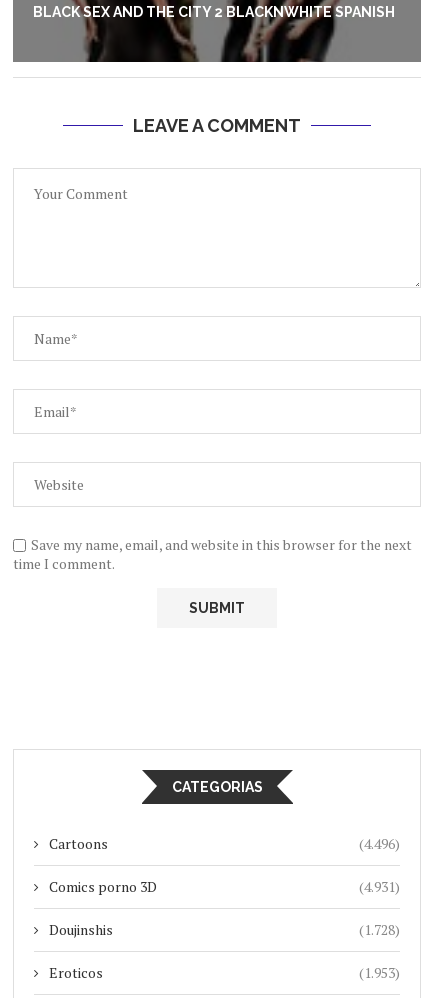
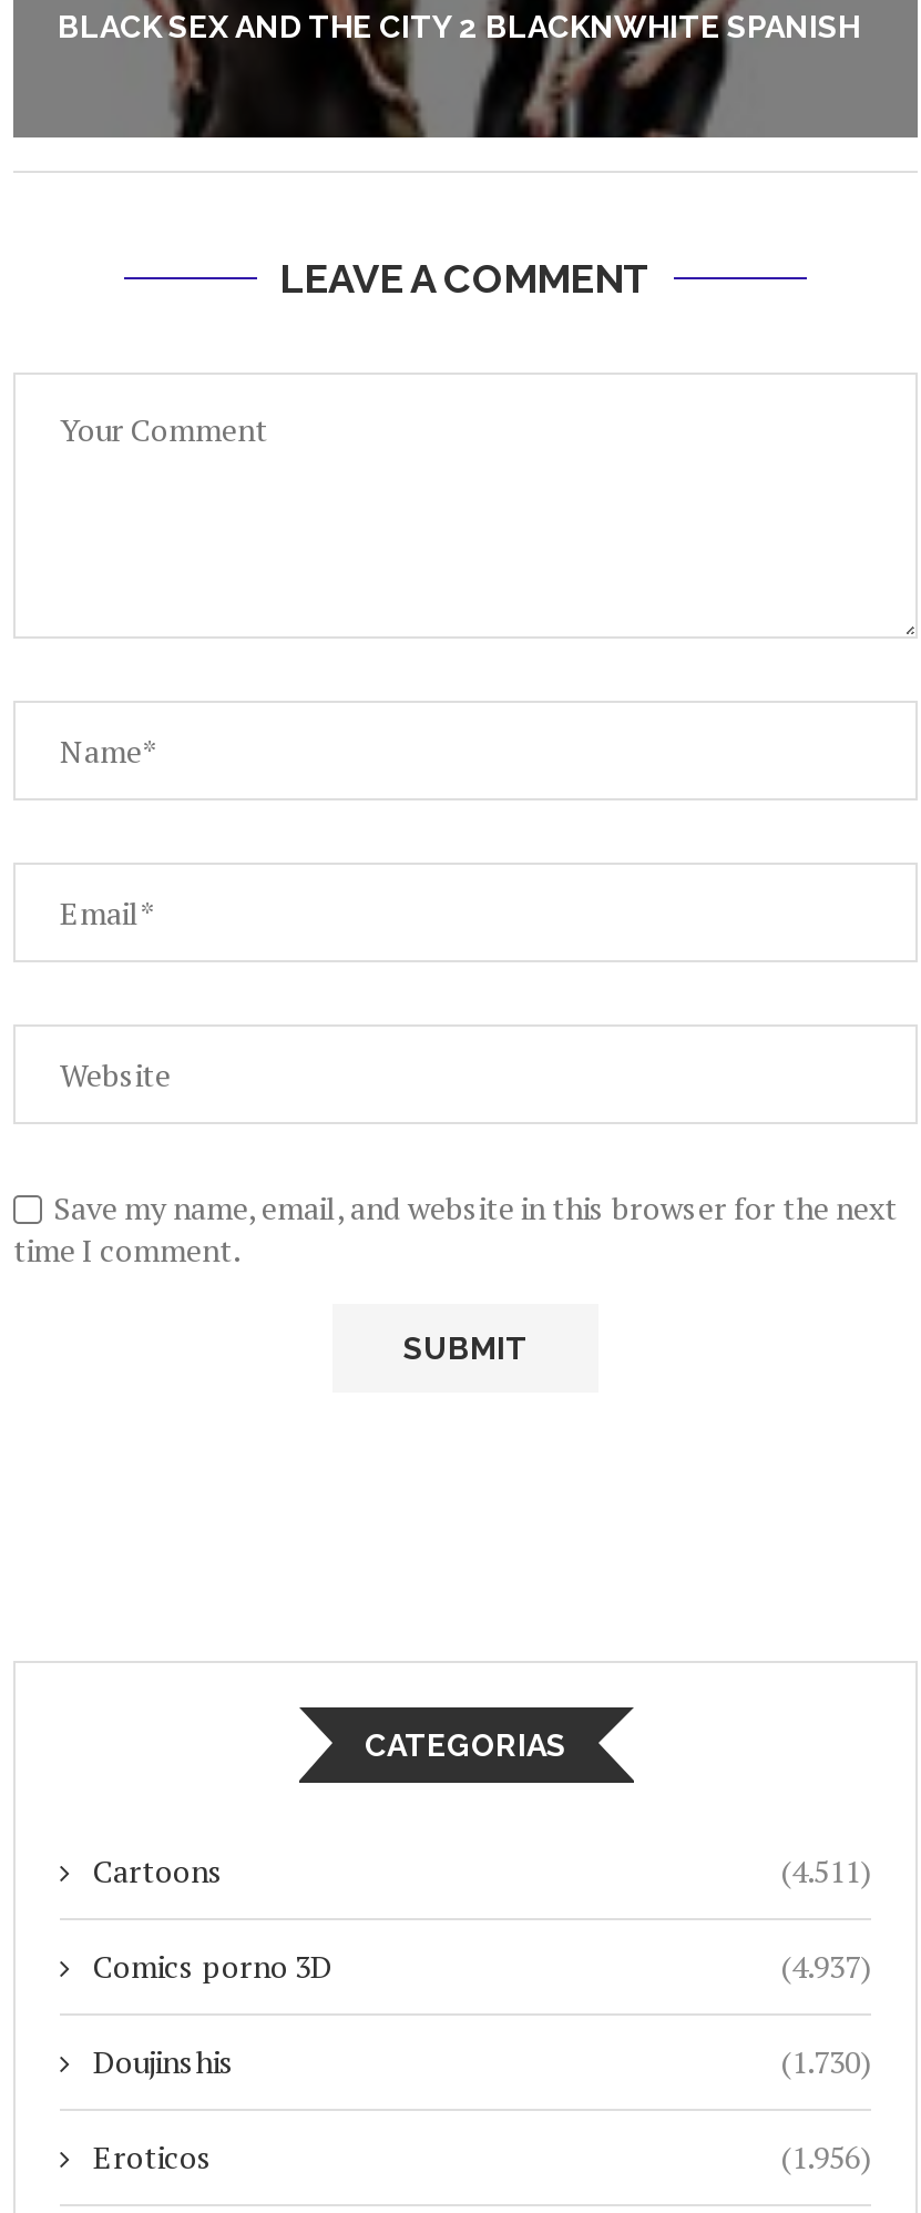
- (4.496)
+ (4.511)

- (4.931)
+ (4.937)

- (1.728)
+ (1.730)

- (1.953)
+ (1.956)
